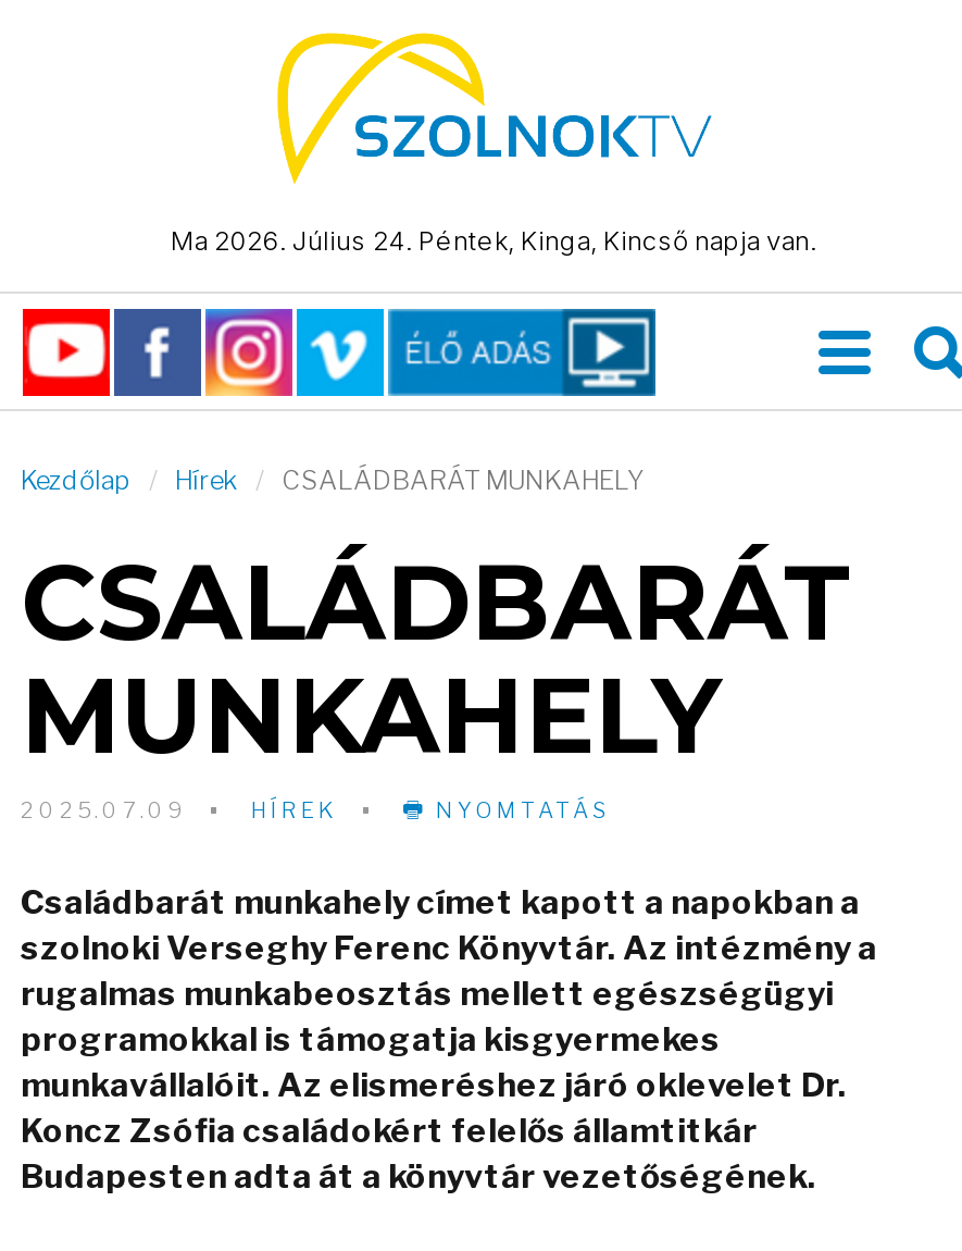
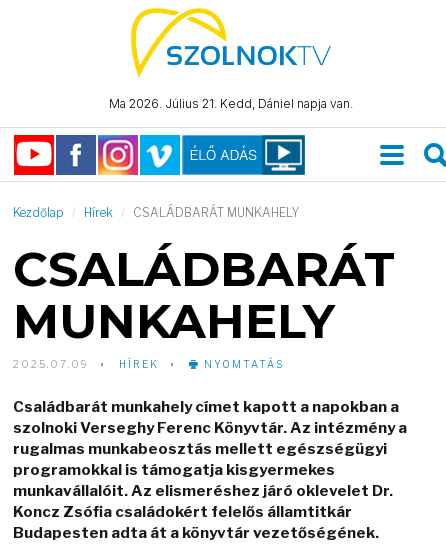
- Ma 2026. Július 24. Péntek, Kinga, Kincső napja van.
+ Ma 2026. Július 21. Kedd, Dániel napja van.
